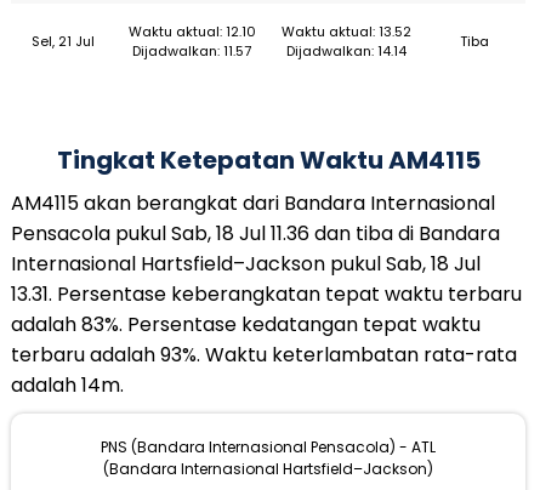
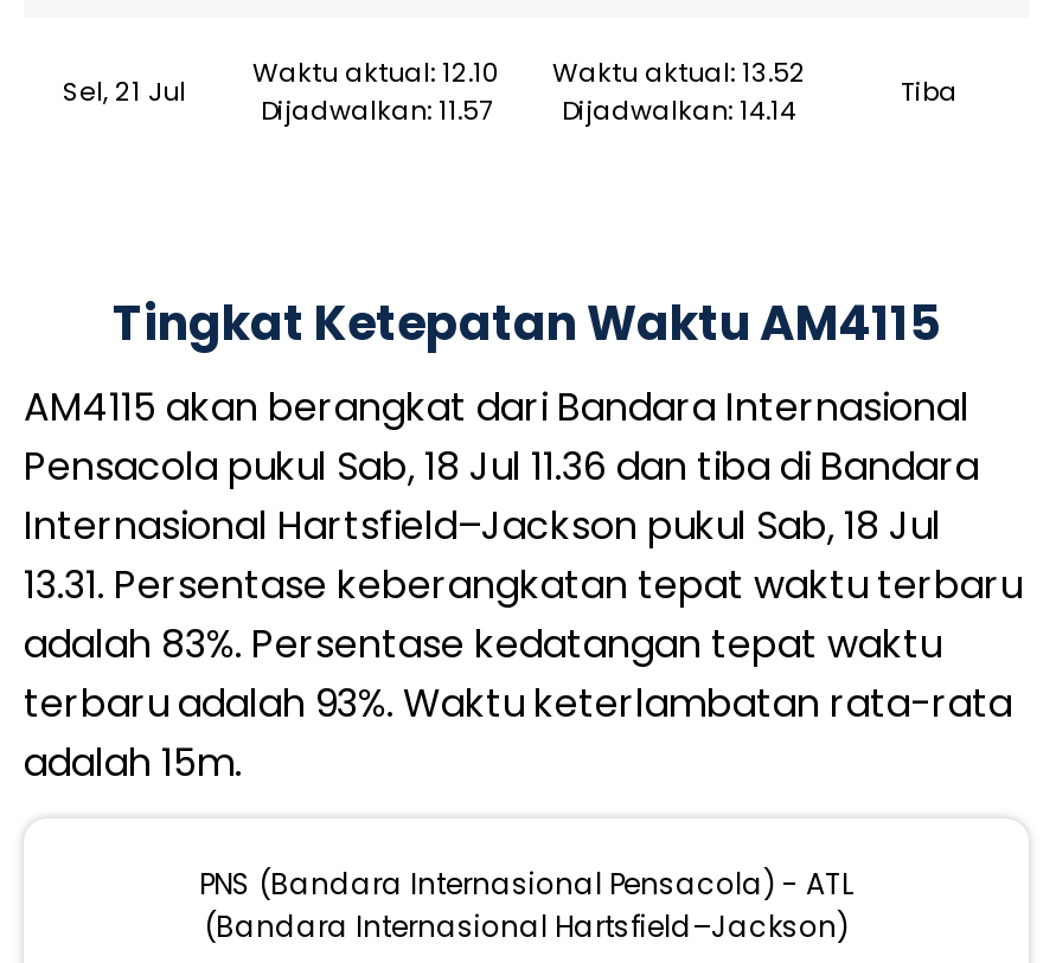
- adalah 14m.
+ adalah 15m.
